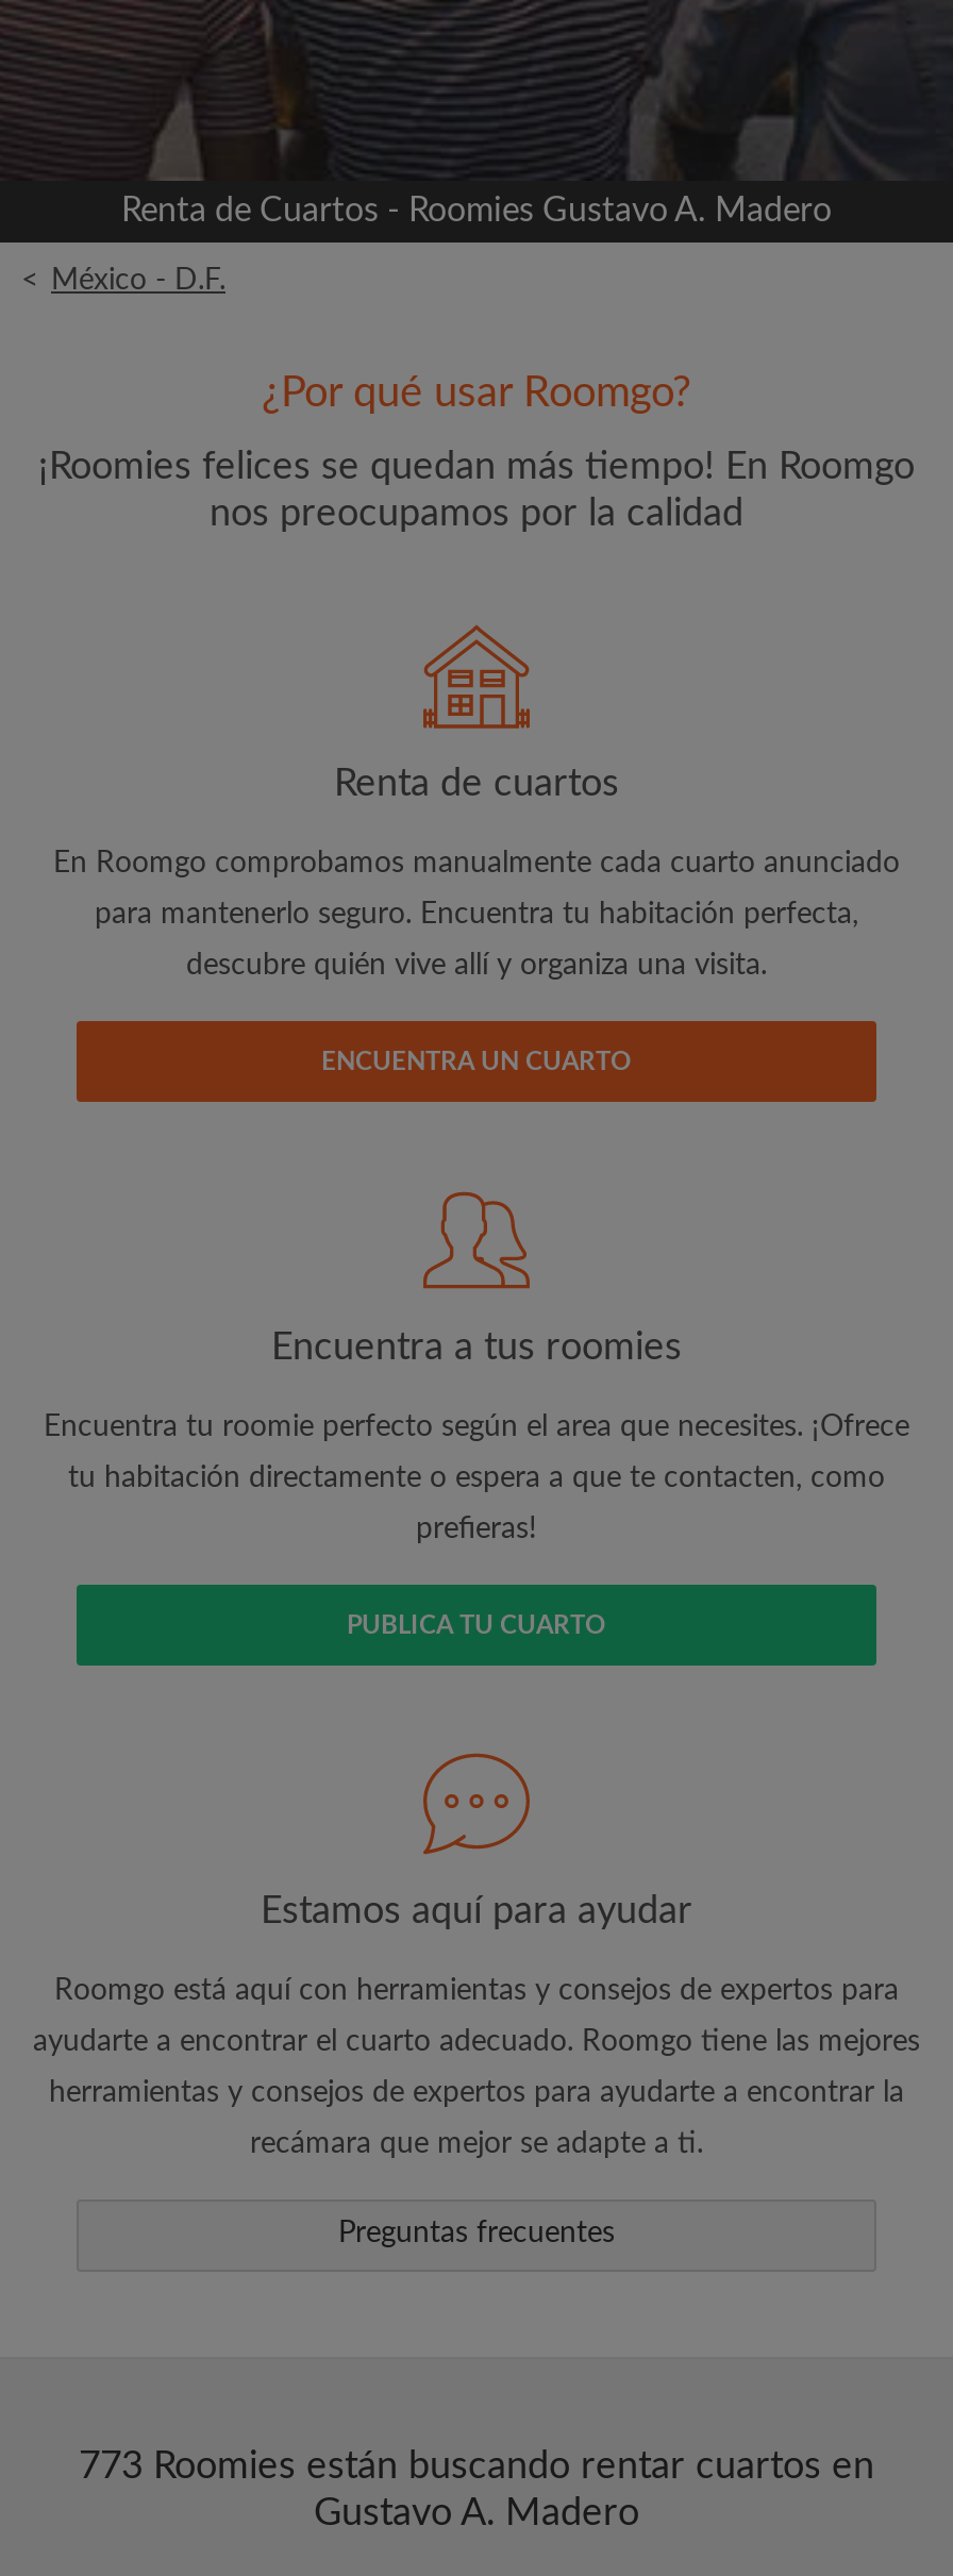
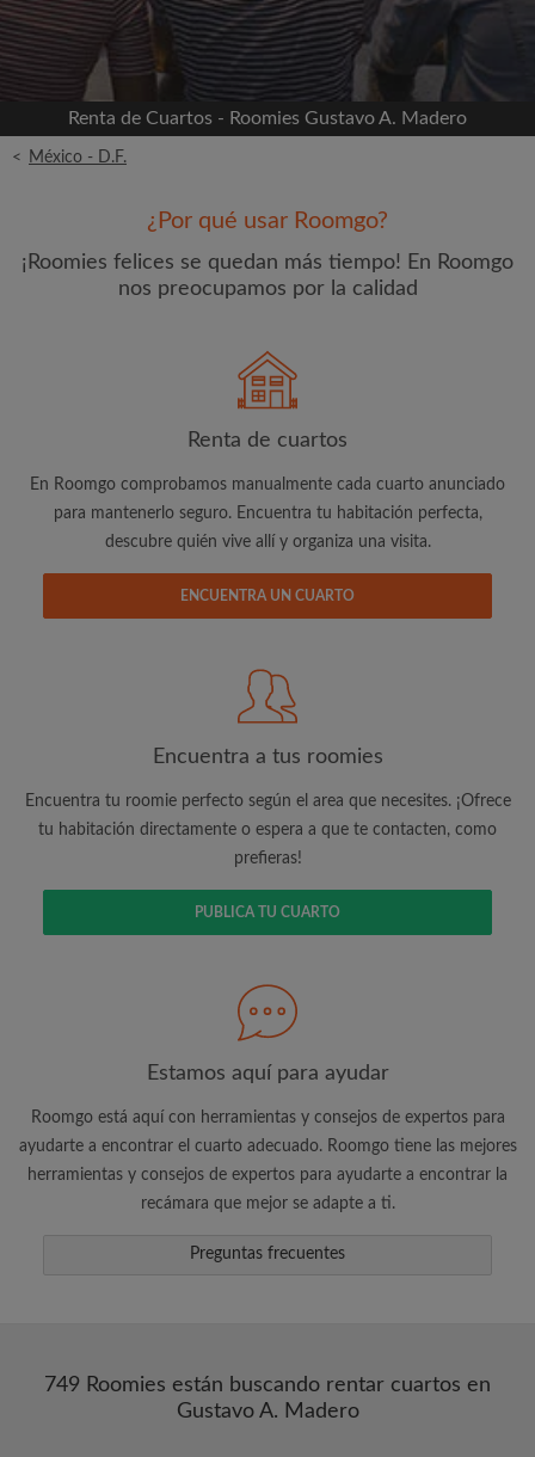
- 773 Roomies están buscando rentar cuartos en
+ 749 Roomies están buscando rentar cuartos en
